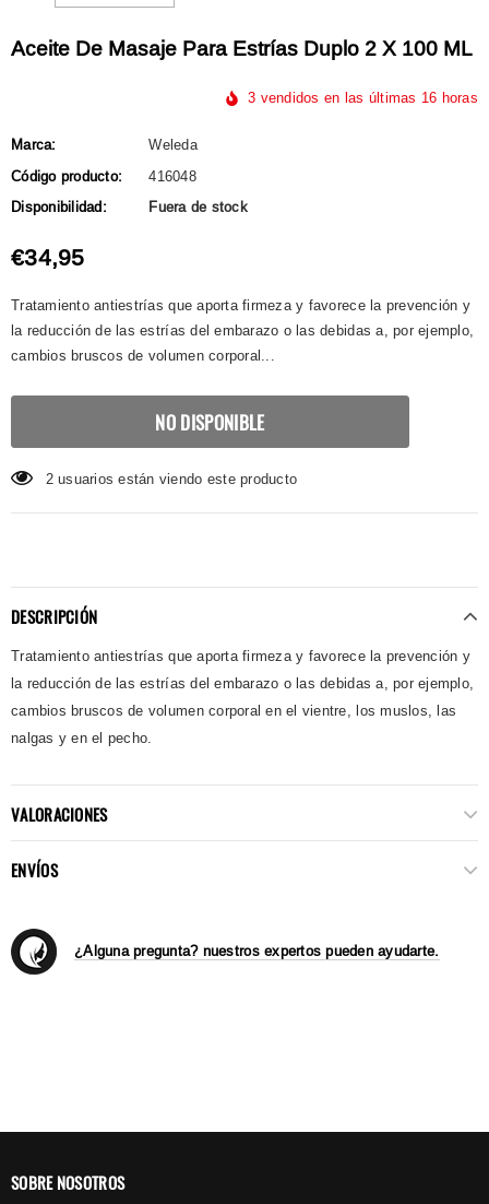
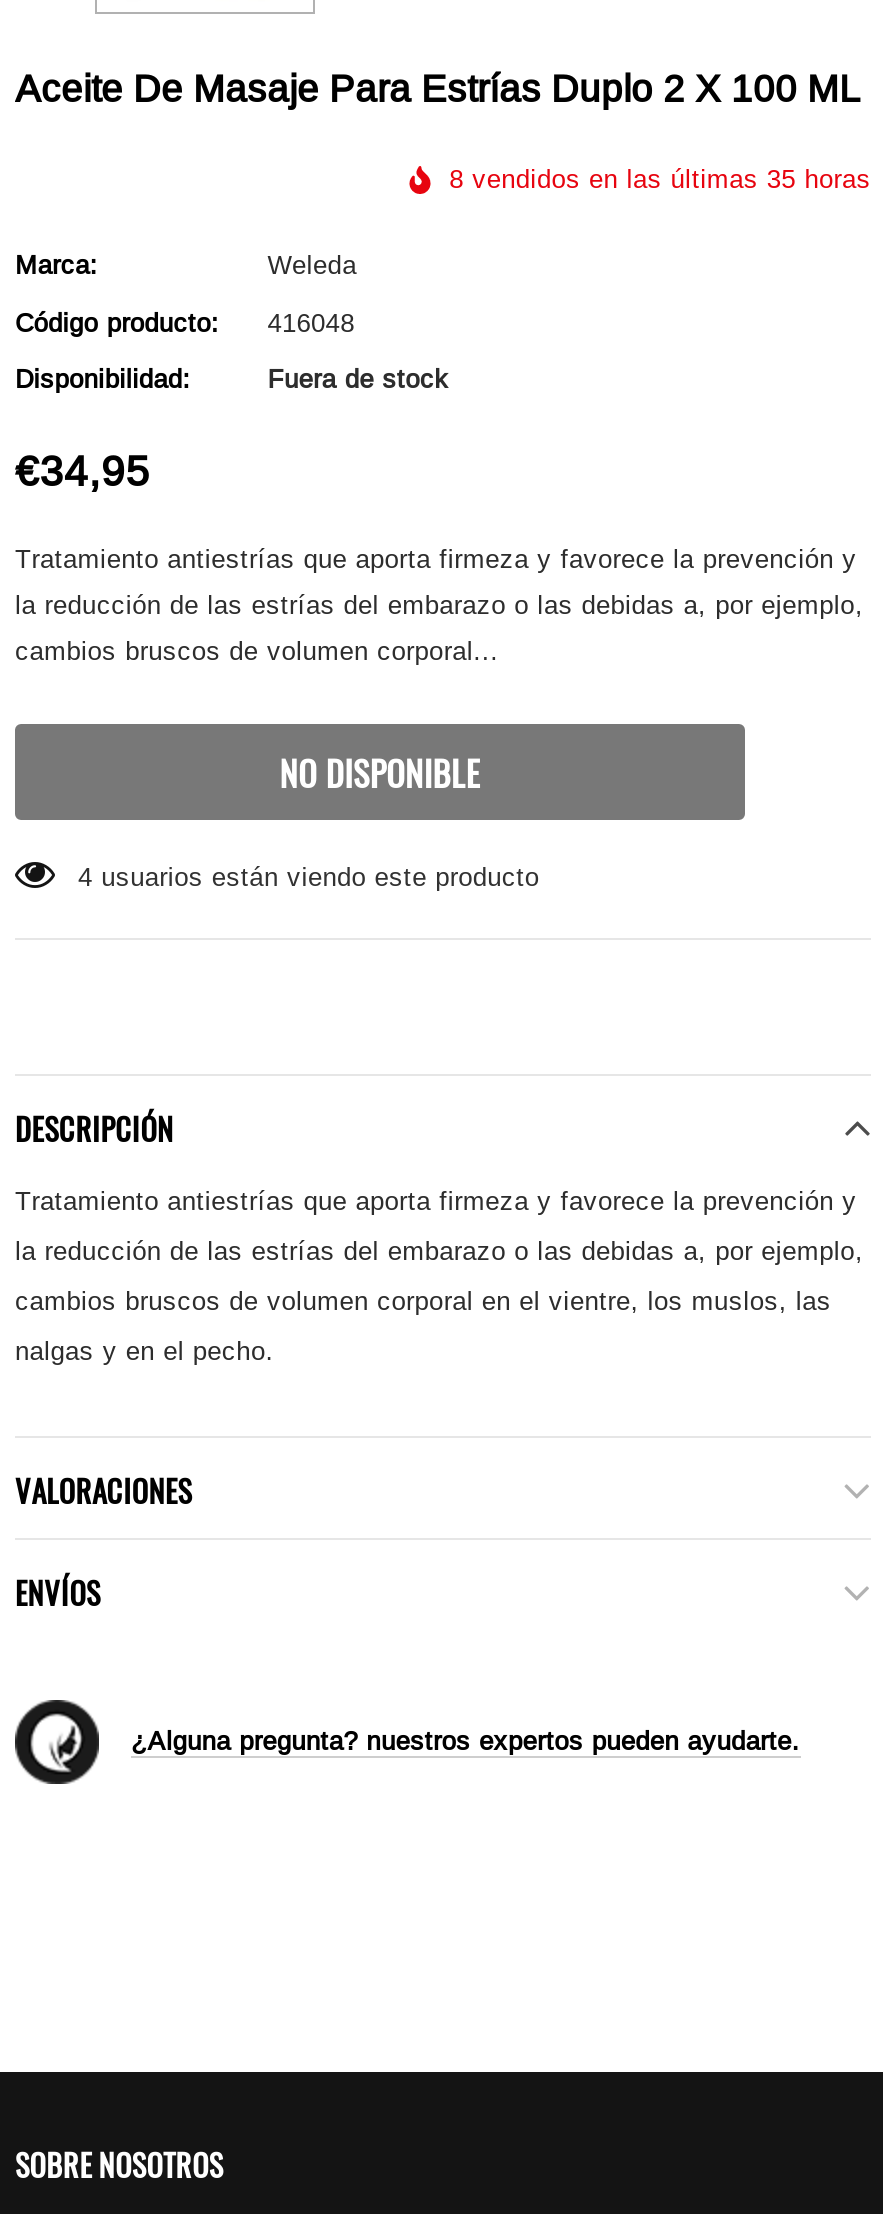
- 3 vendidos en las últimas 16 horas
+ 8 vendidos en las últimas 35 horas

- 2 usuarios están viendo este producto
+ 4 usuarios están viendo este producto
